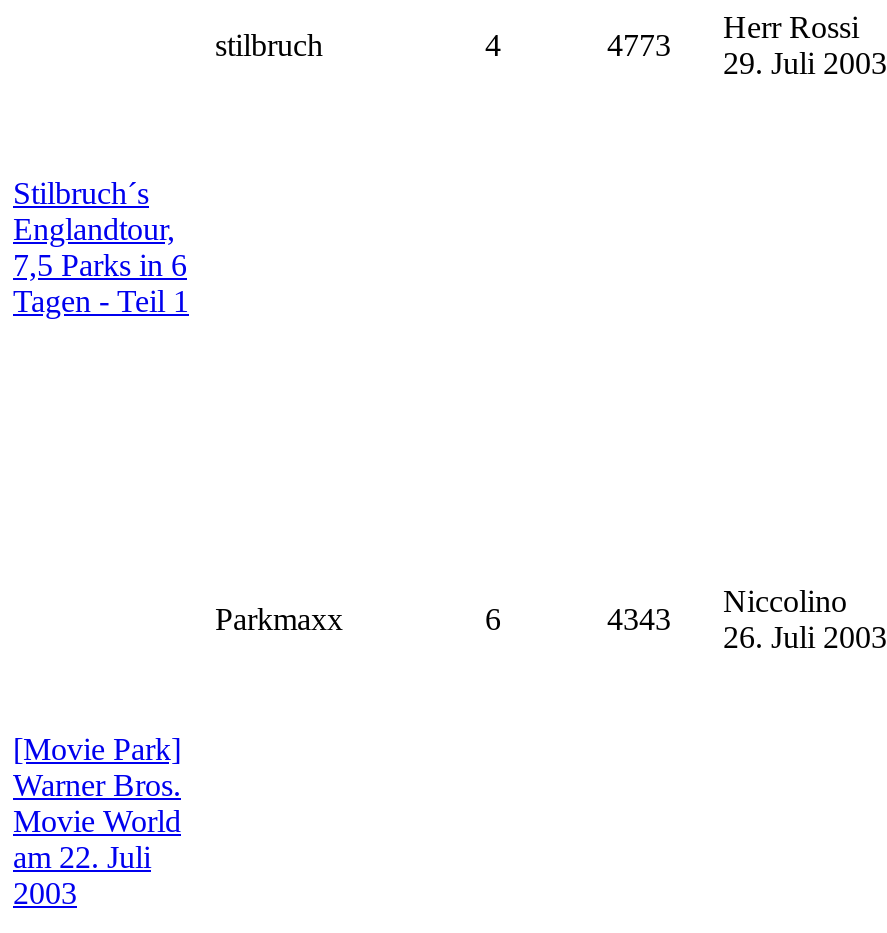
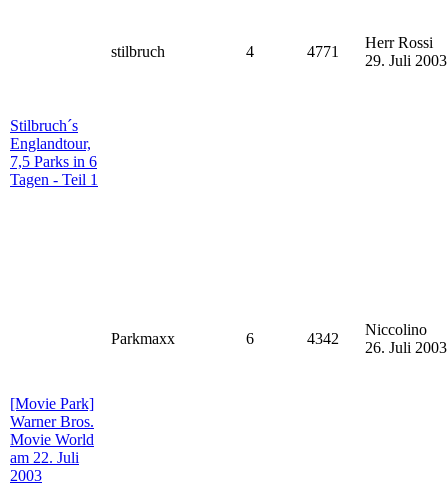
- 4773
+ 4771

- 4343
+ 4342
